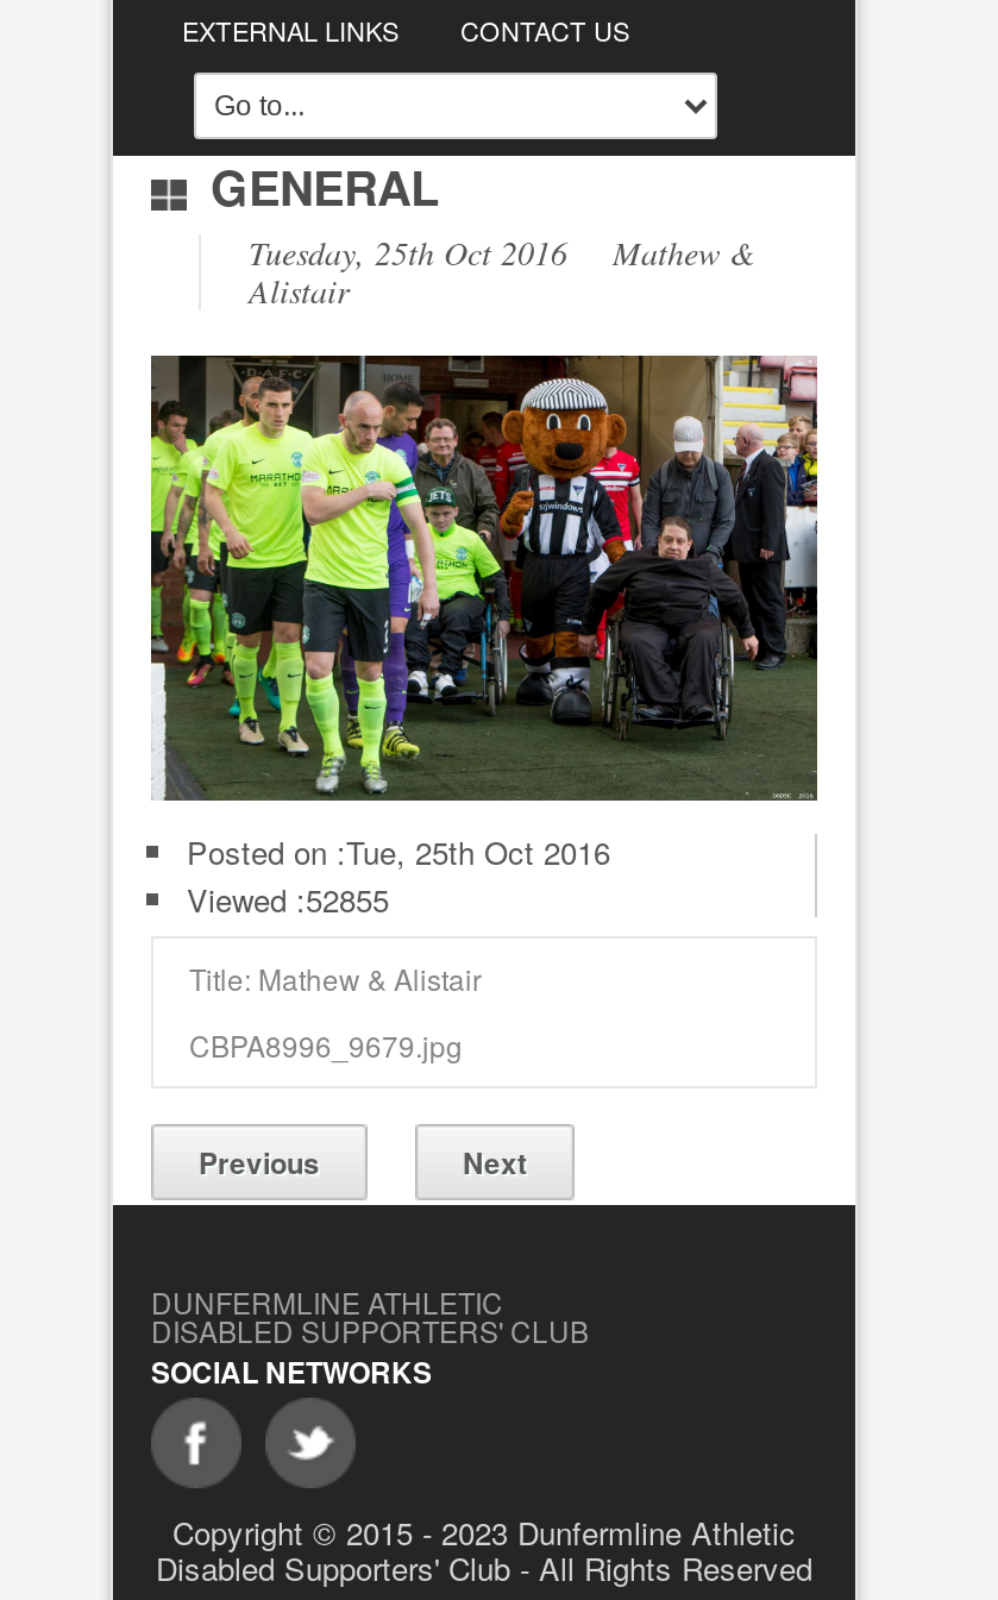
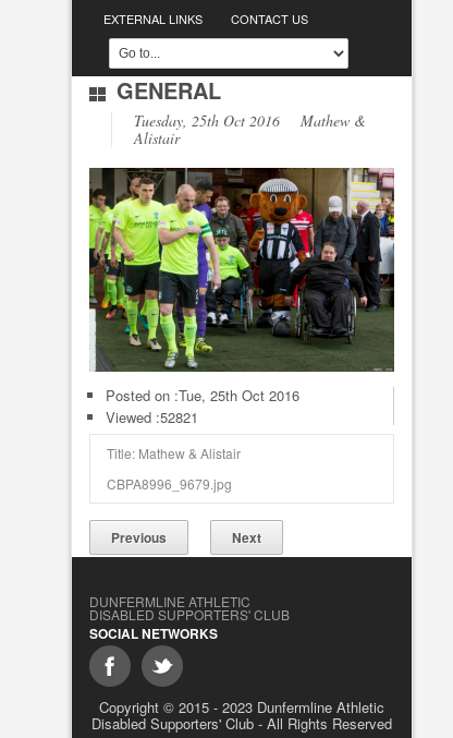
- Viewed :52855
+ Viewed :52821
